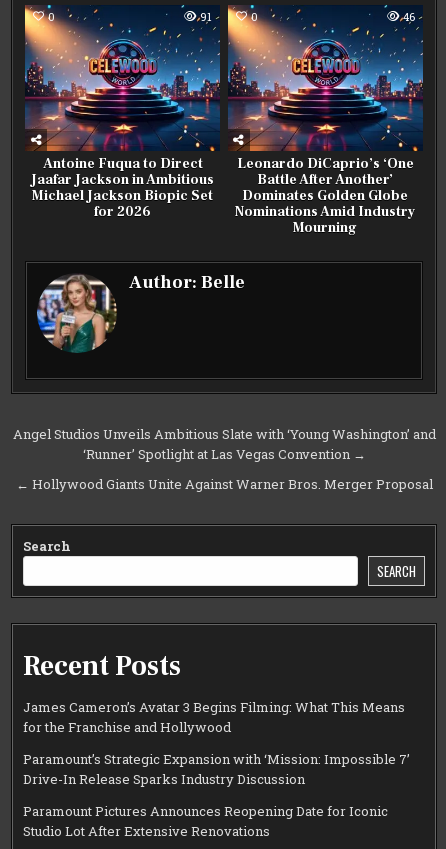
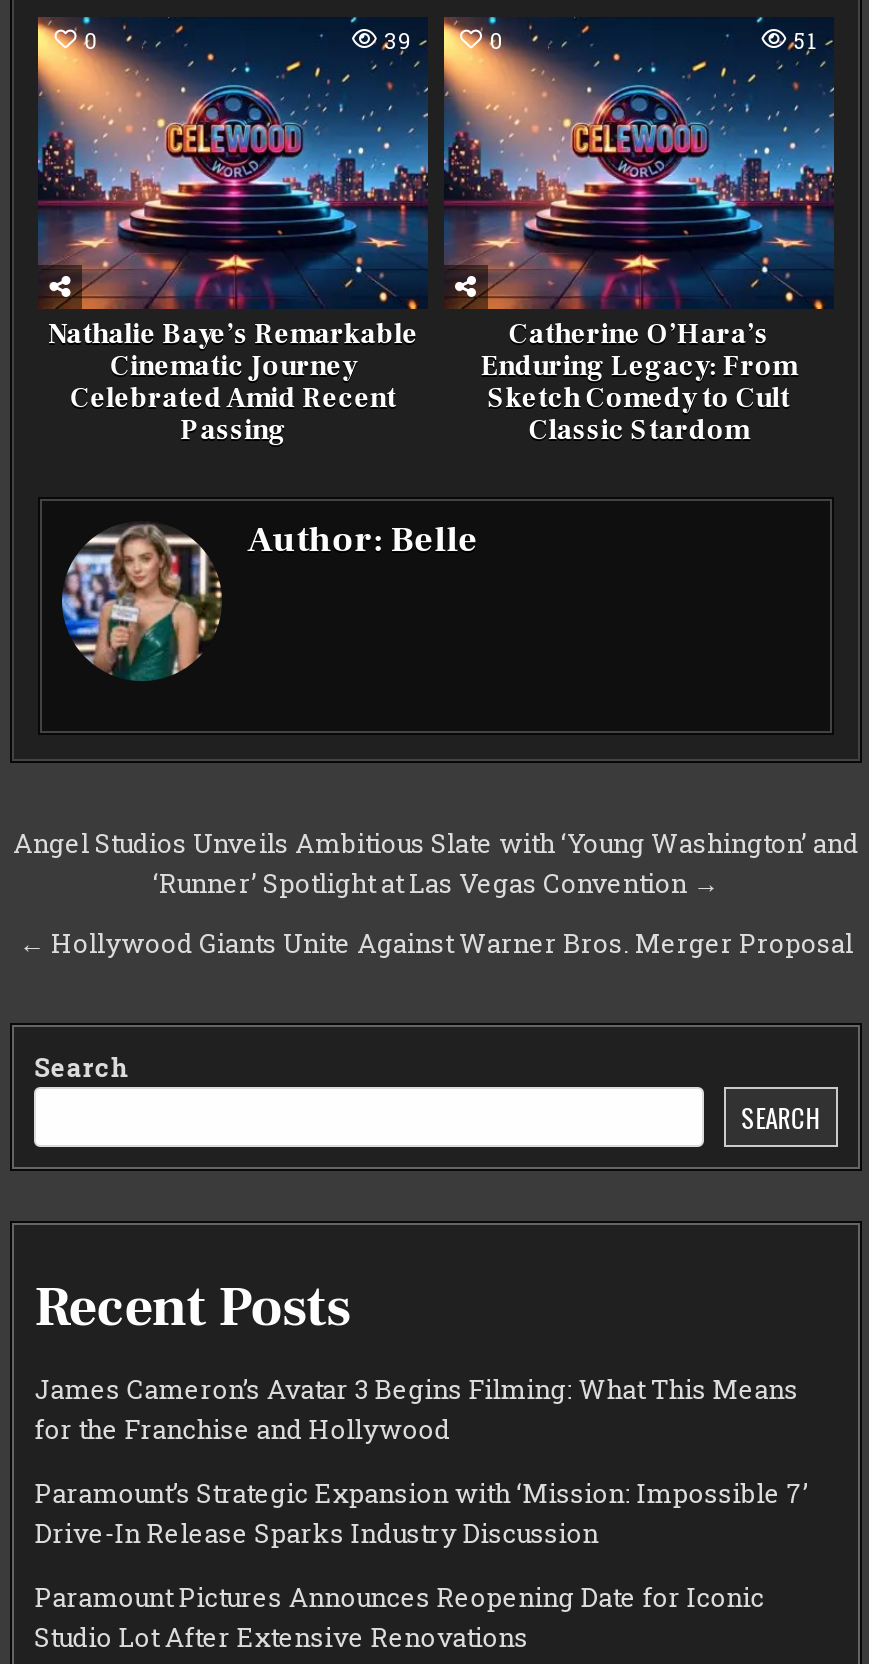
- 91
+ 39

- 46
+ 51

- Antoine Fuqua to Direct
- Jaafar Jackson in Ambitious
- Michael Jackson Biopic Set
- for 2026
+ Nathalie Baye’s Remarkable
+ Cinematic Journey
+ Celebrated Amid Recent
+ Passing

- Leonardo DiCaprio’s ‘One
- Battle After Another’
- Dominates Golden Globe
- Nominations Amid Industry
- Mourning
+ Catherine O’Hara’s
+ Enduring Legacy: From
+ Sketch Comedy to Cult
+ Classic Stardom
